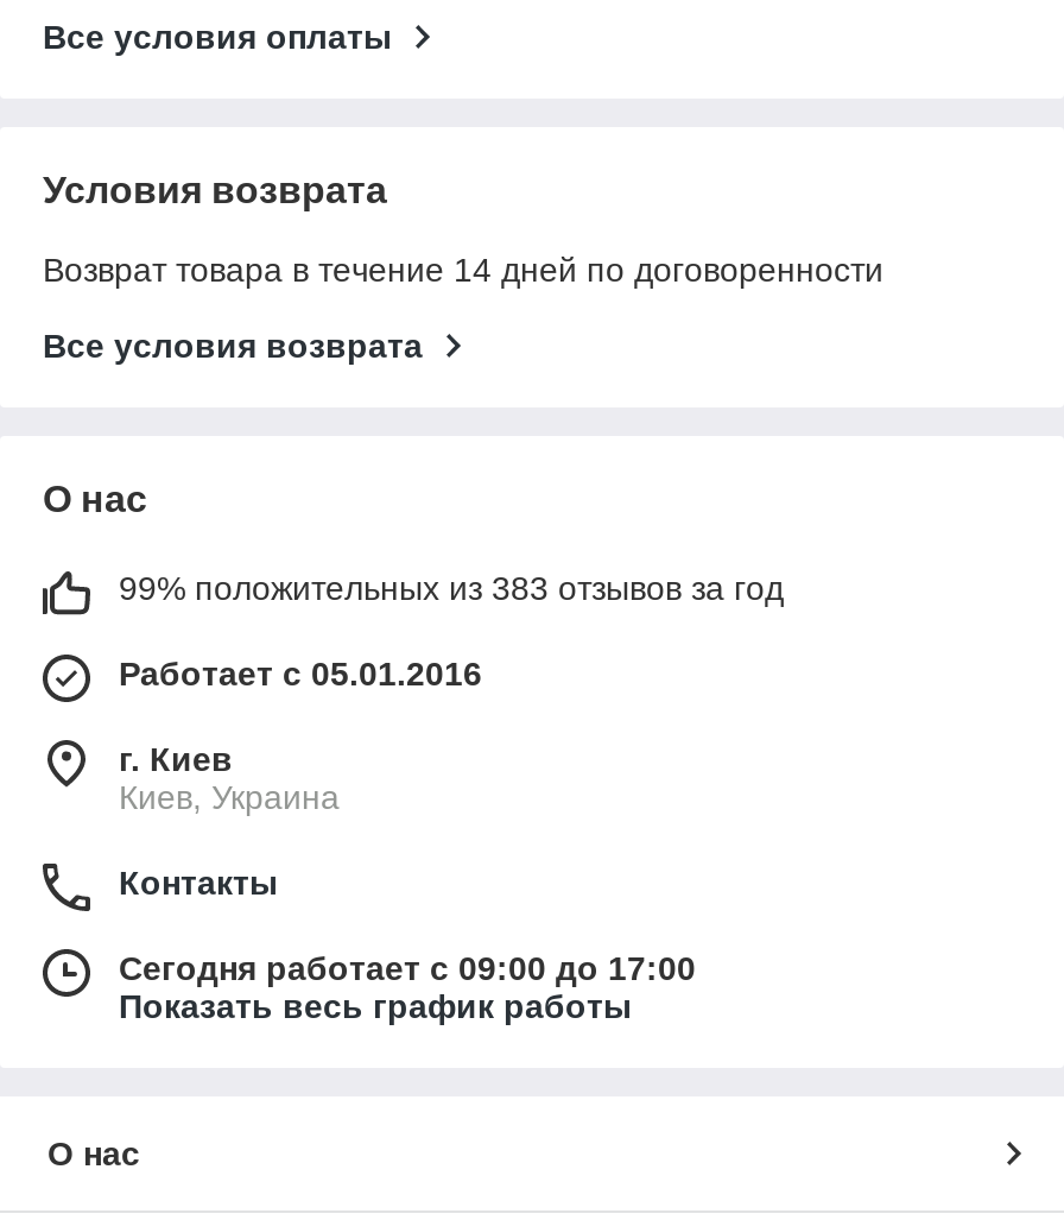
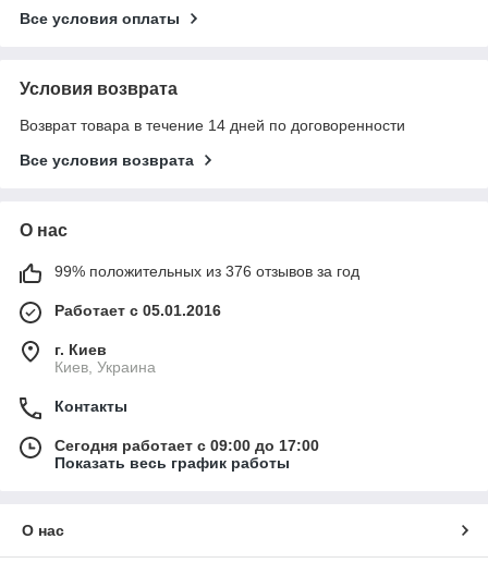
- 99% положительных из 383 отзывов за год
+ 99% положительных из 376 отзывов за год
